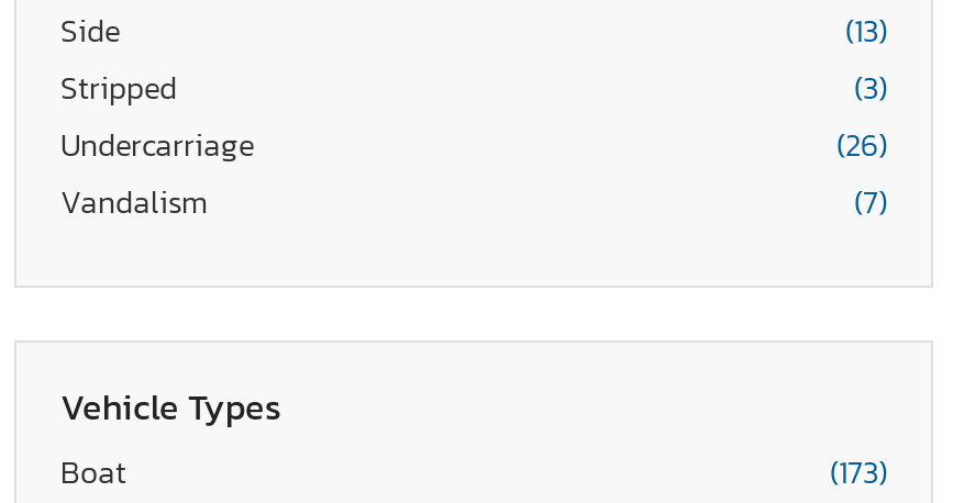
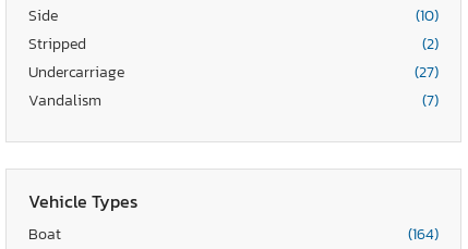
- (13)
+ (10)

- (3)
+ (2)

- (26)
+ (27)

- (173)
+ (164)
